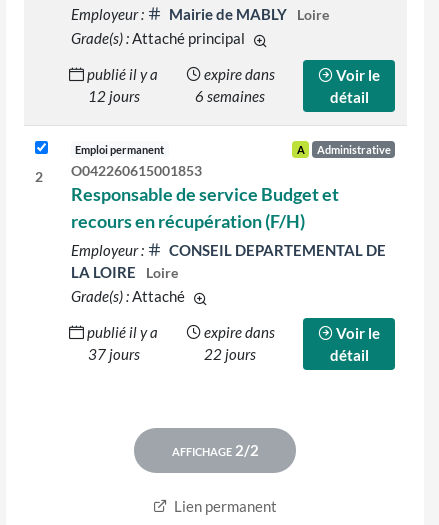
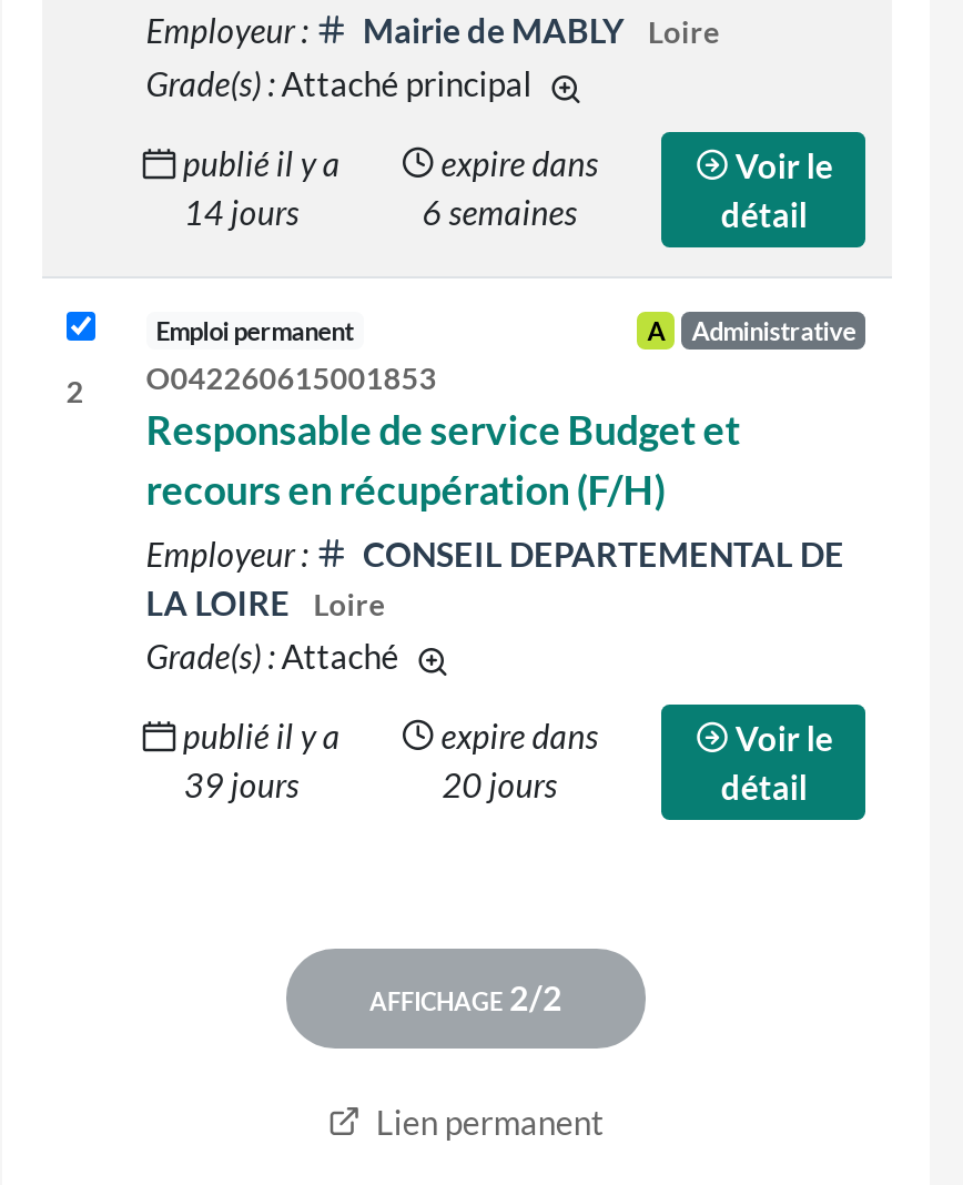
- 12 jours
+ 14 jours

- 37 jours
+ 39 jours

- 22 jours
+ 20 jours
